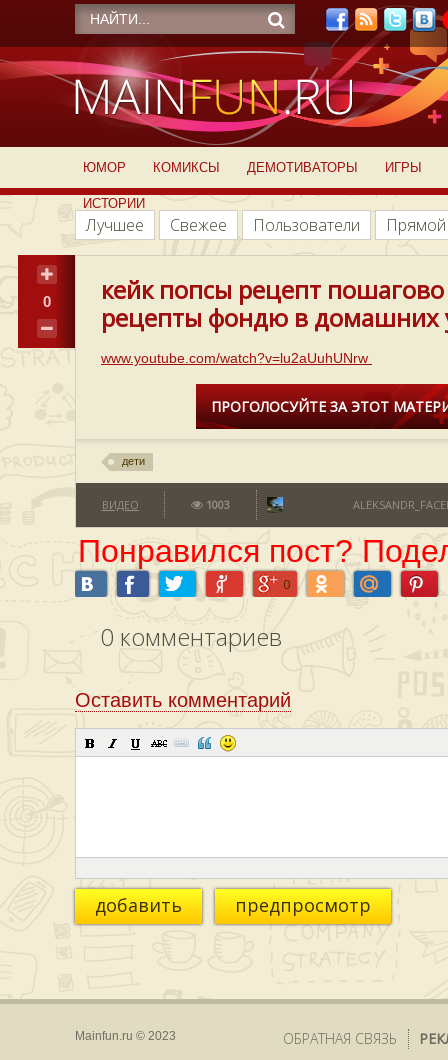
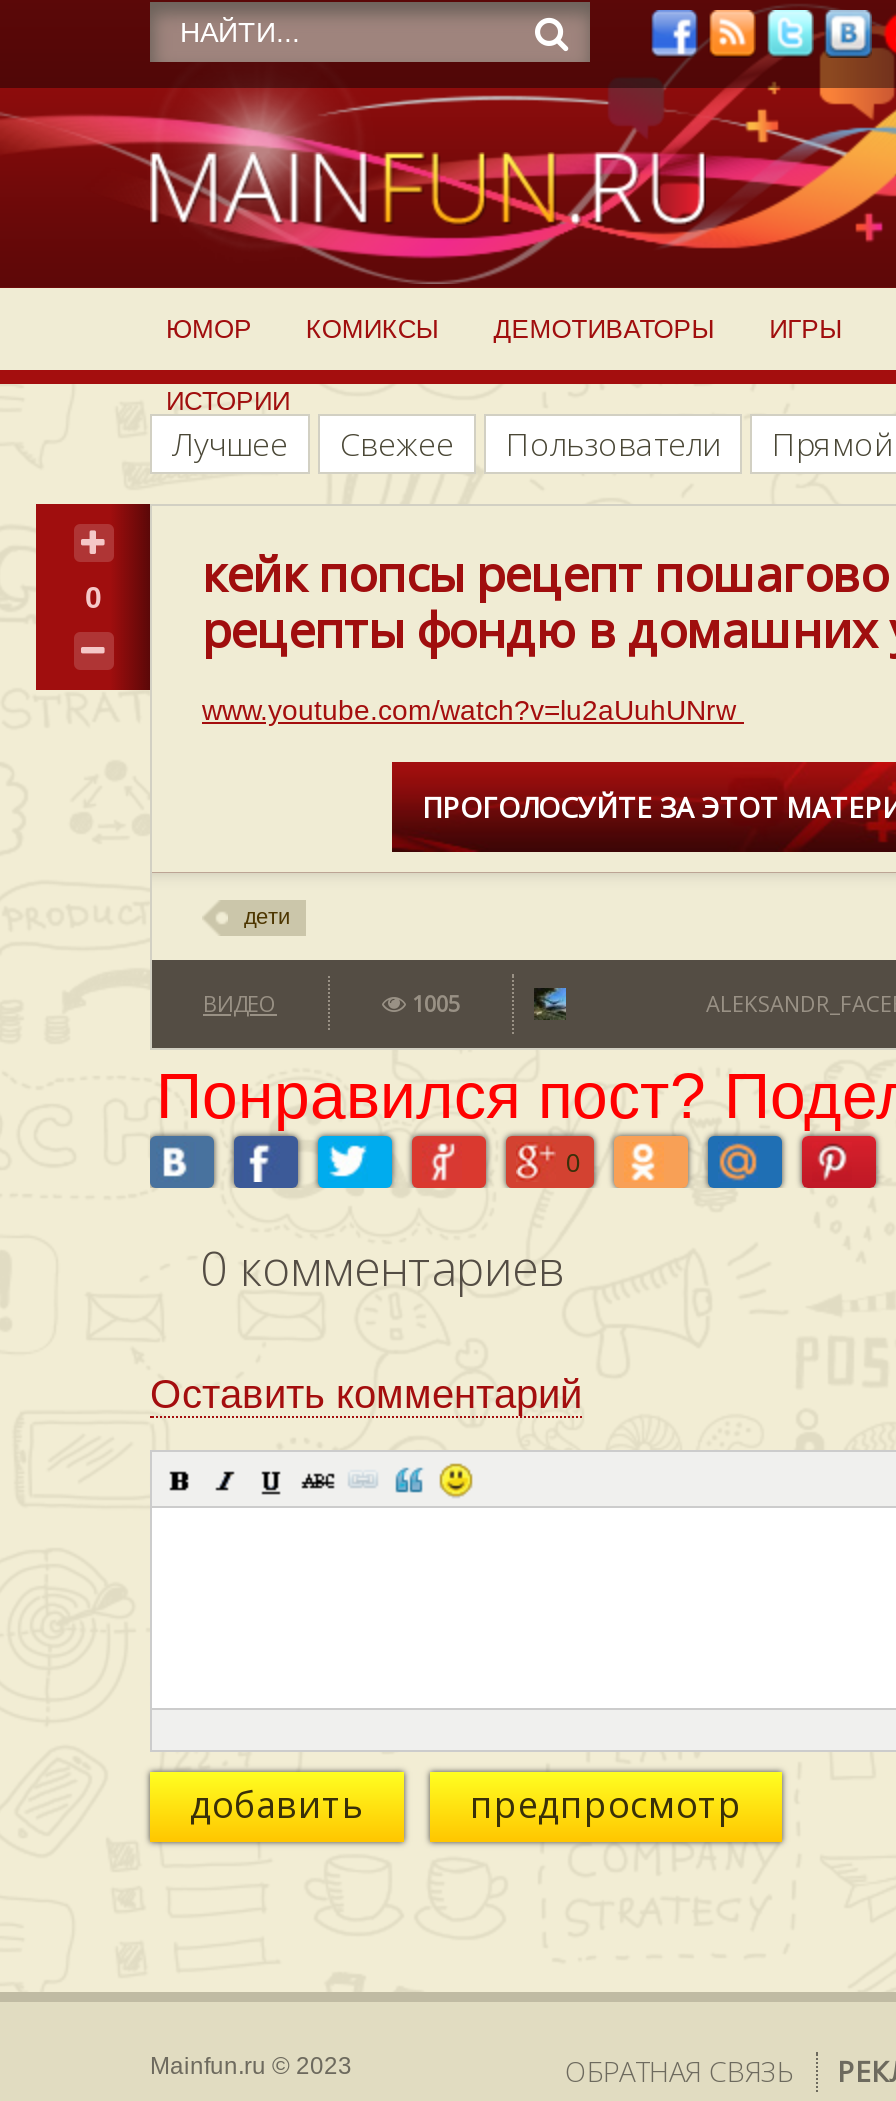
- 1003
+ 1005
